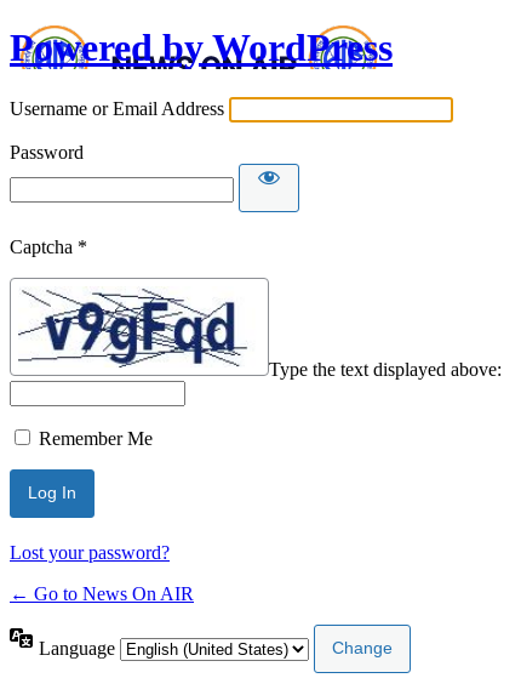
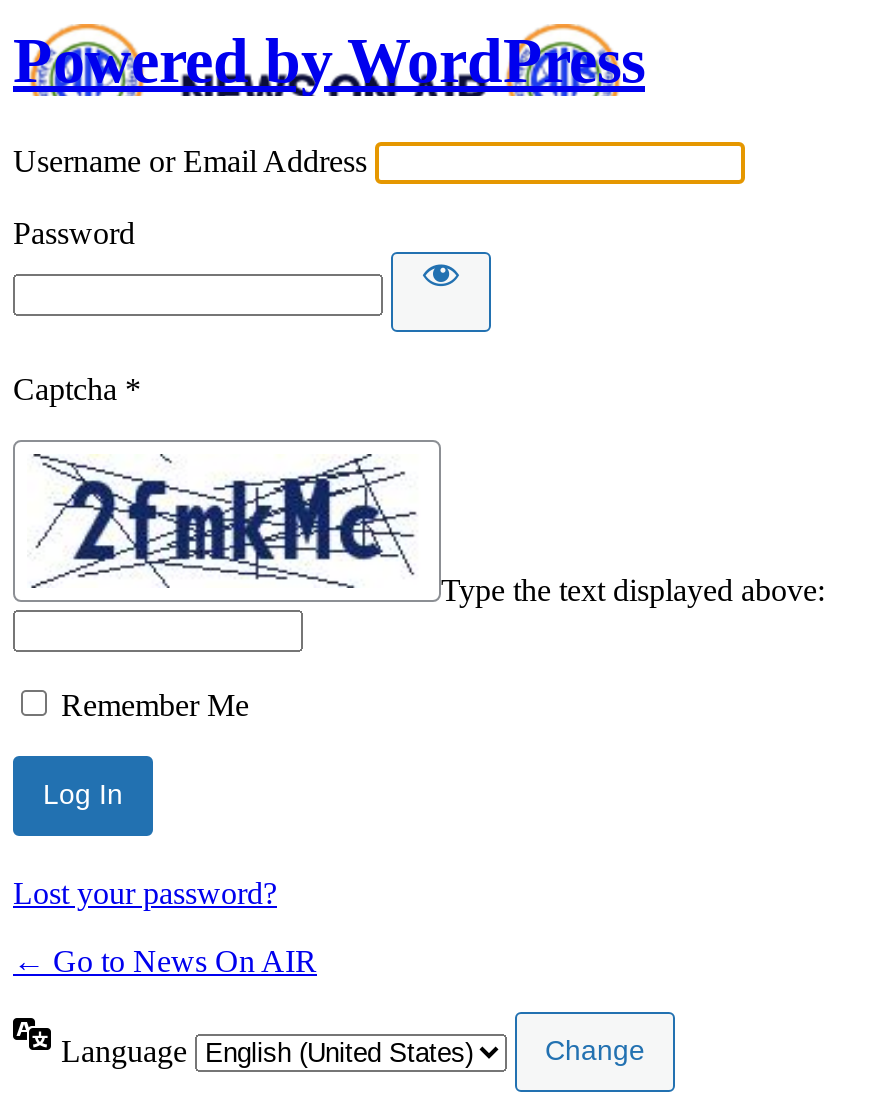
- [image]
+ [image]
